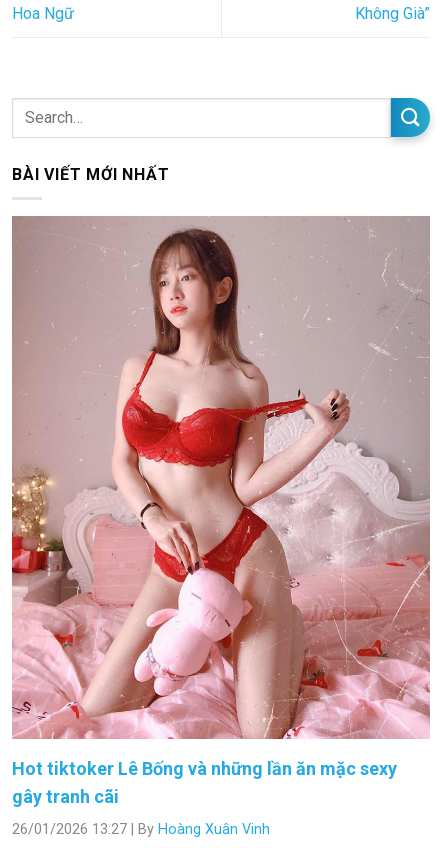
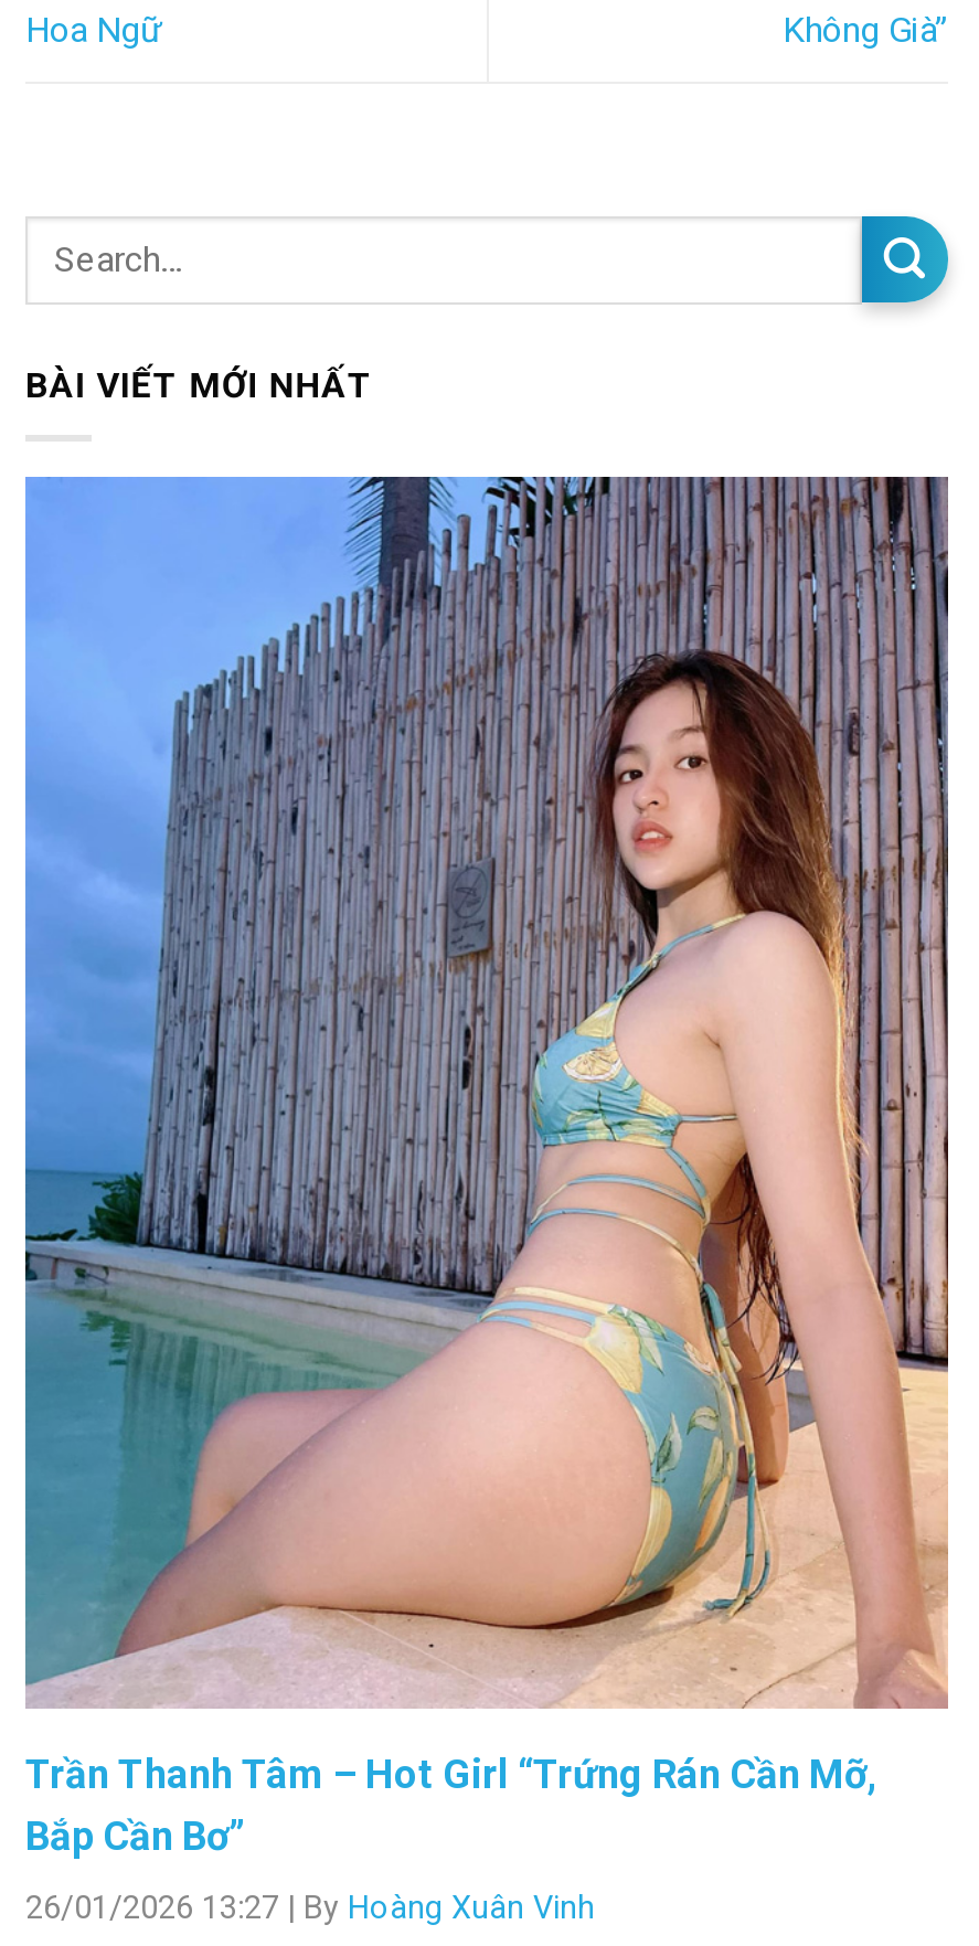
- [image]
- Hot tiktoker Lê Bống và những lần ăn mặc sexy
- gây tranh cãi
+ [image]
+ Trần Thanh Tâm – Hot Girl “Trứng Rán Cần Mỡ,
+ Bắp Cần Bơ”
